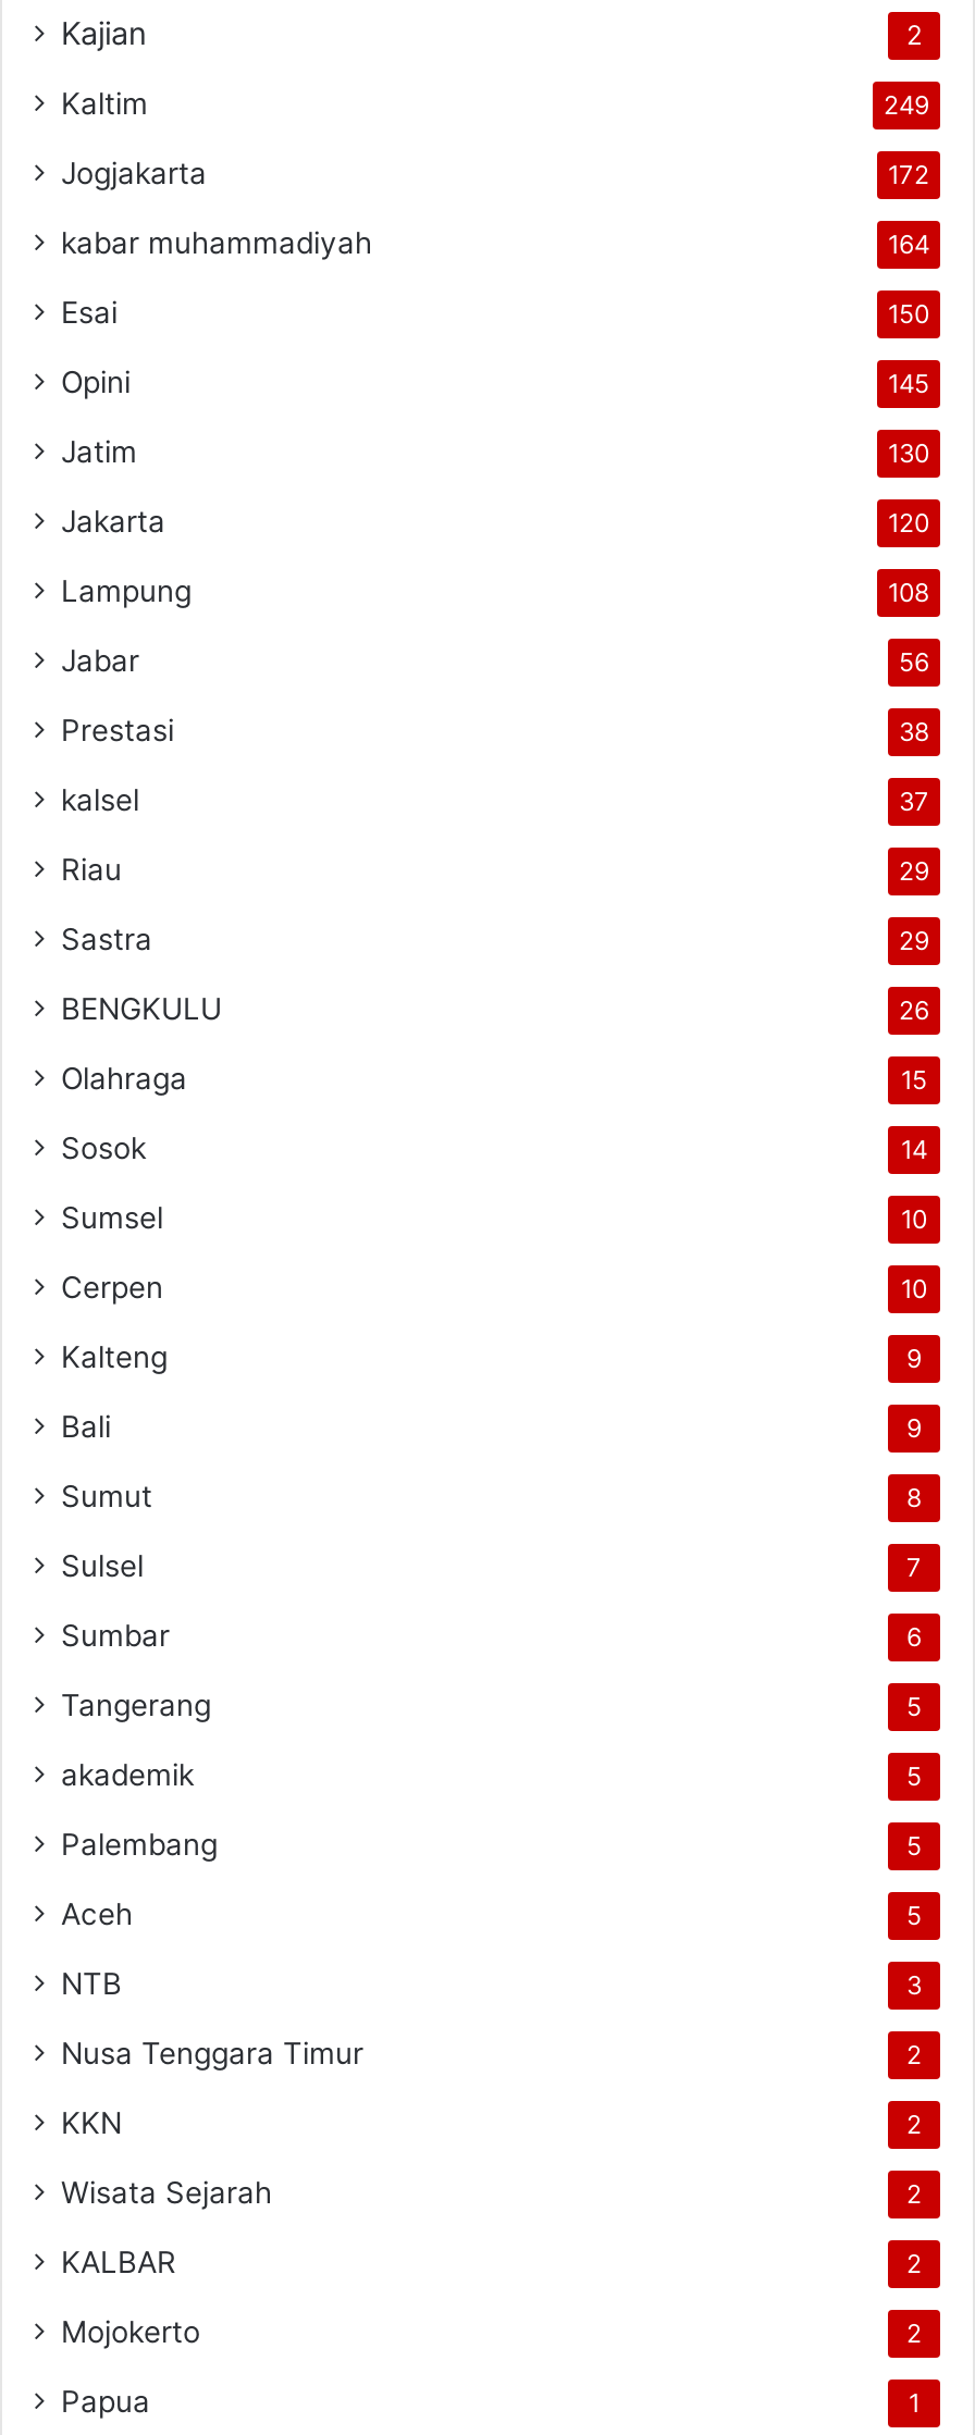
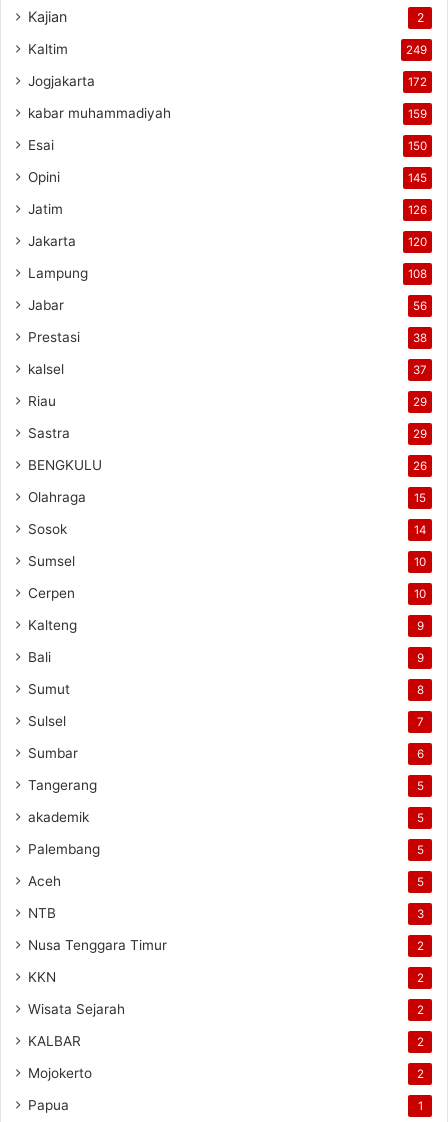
- 164
+ 159

- 130
+ 126
